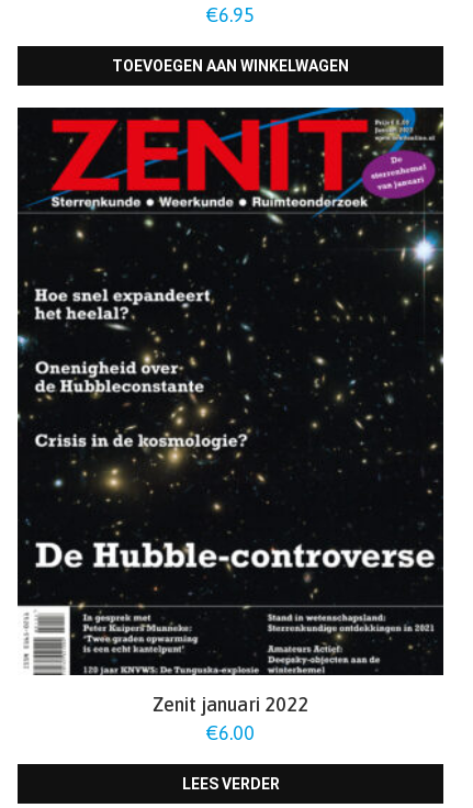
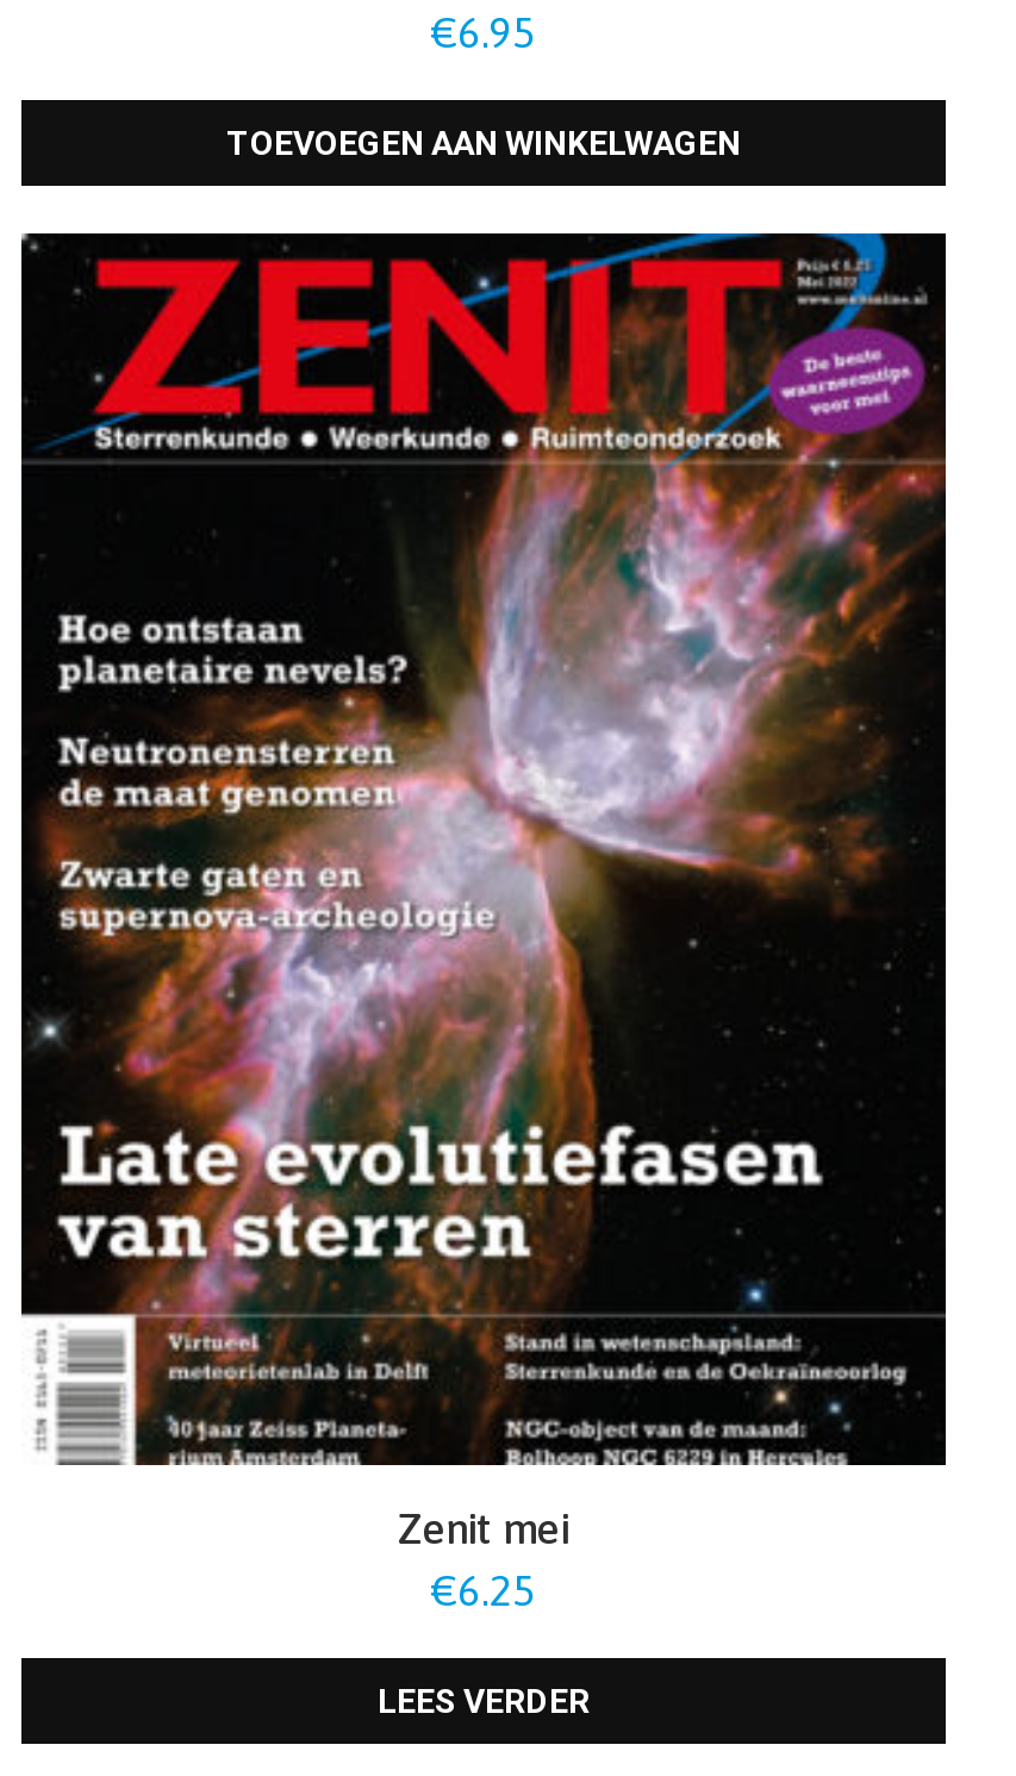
- [image]
- Zenit januari 2022
- €6.00
+ [image]
+ Zenit mei
+ €6.25
